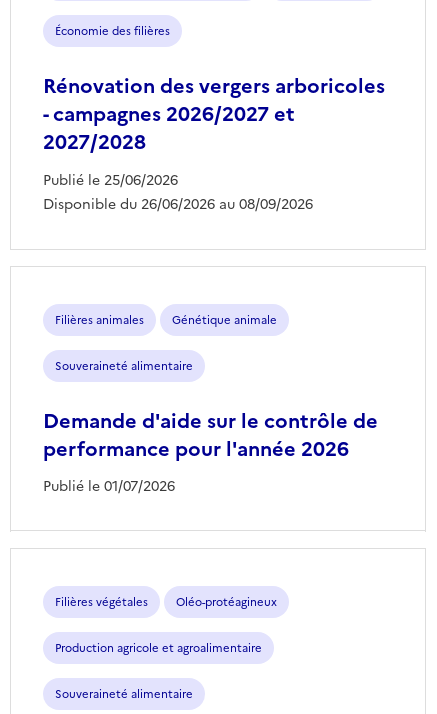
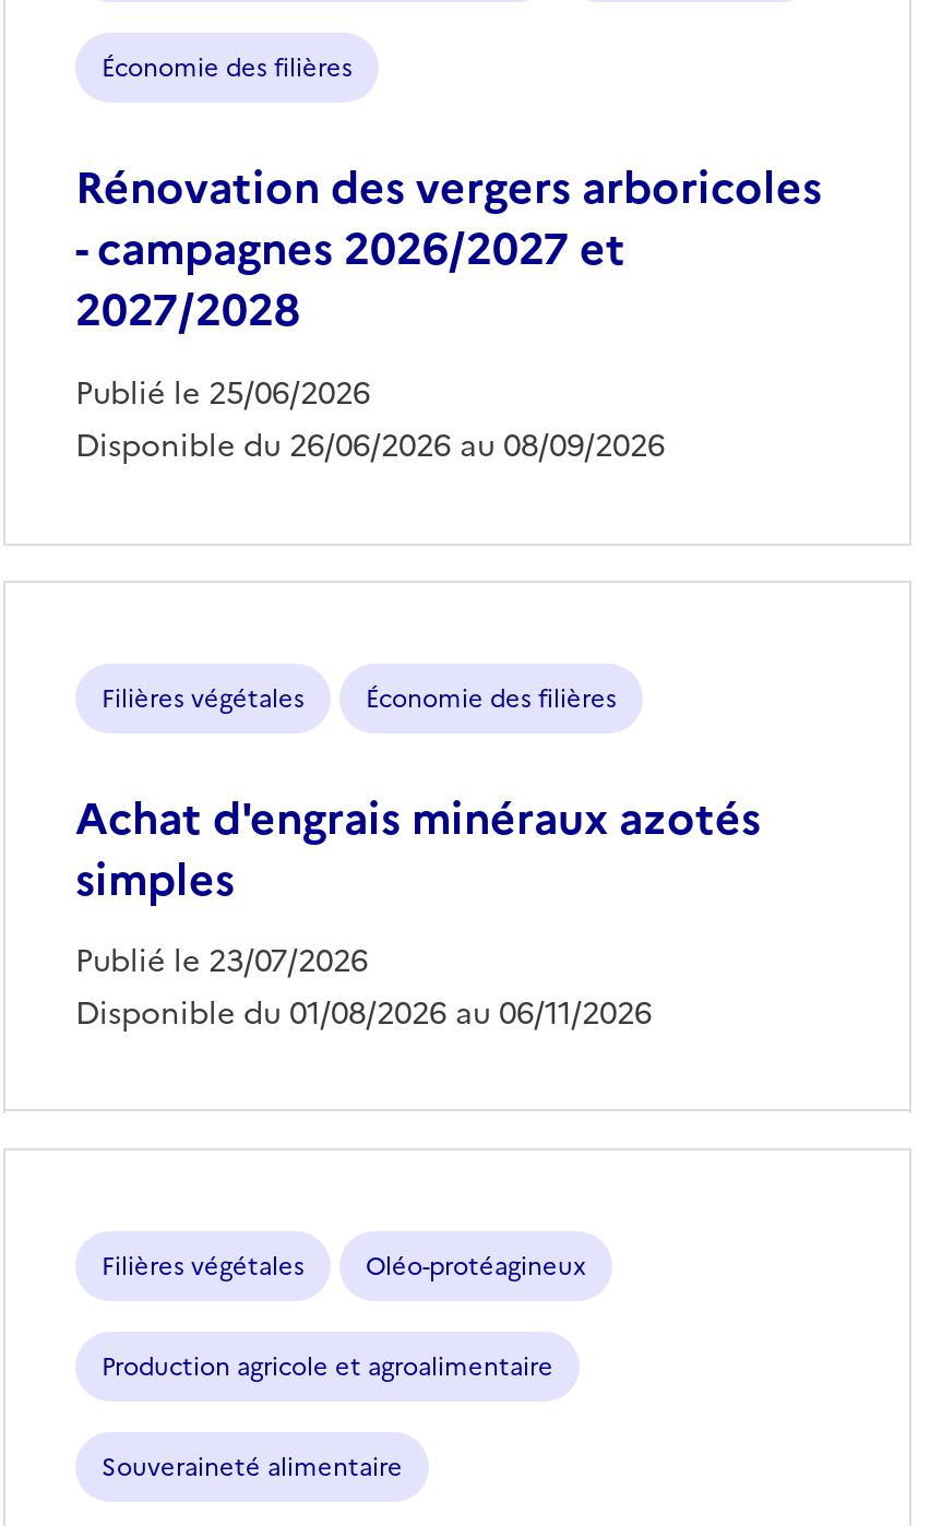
- Filières animales
- Génétique animale
- Souveraineté alimentaire
- Demande d'aide sur le contrôle de
- performance pour l'année 2026
- Publié le 01/07/2026
+ Filières végétales
+ Économie des filières
+ Achat d'engrais minéraux azotés
+ simples
+ Publié le 23/07/2026
+ Disponible du 01/08/2026 au 06/11/2026
